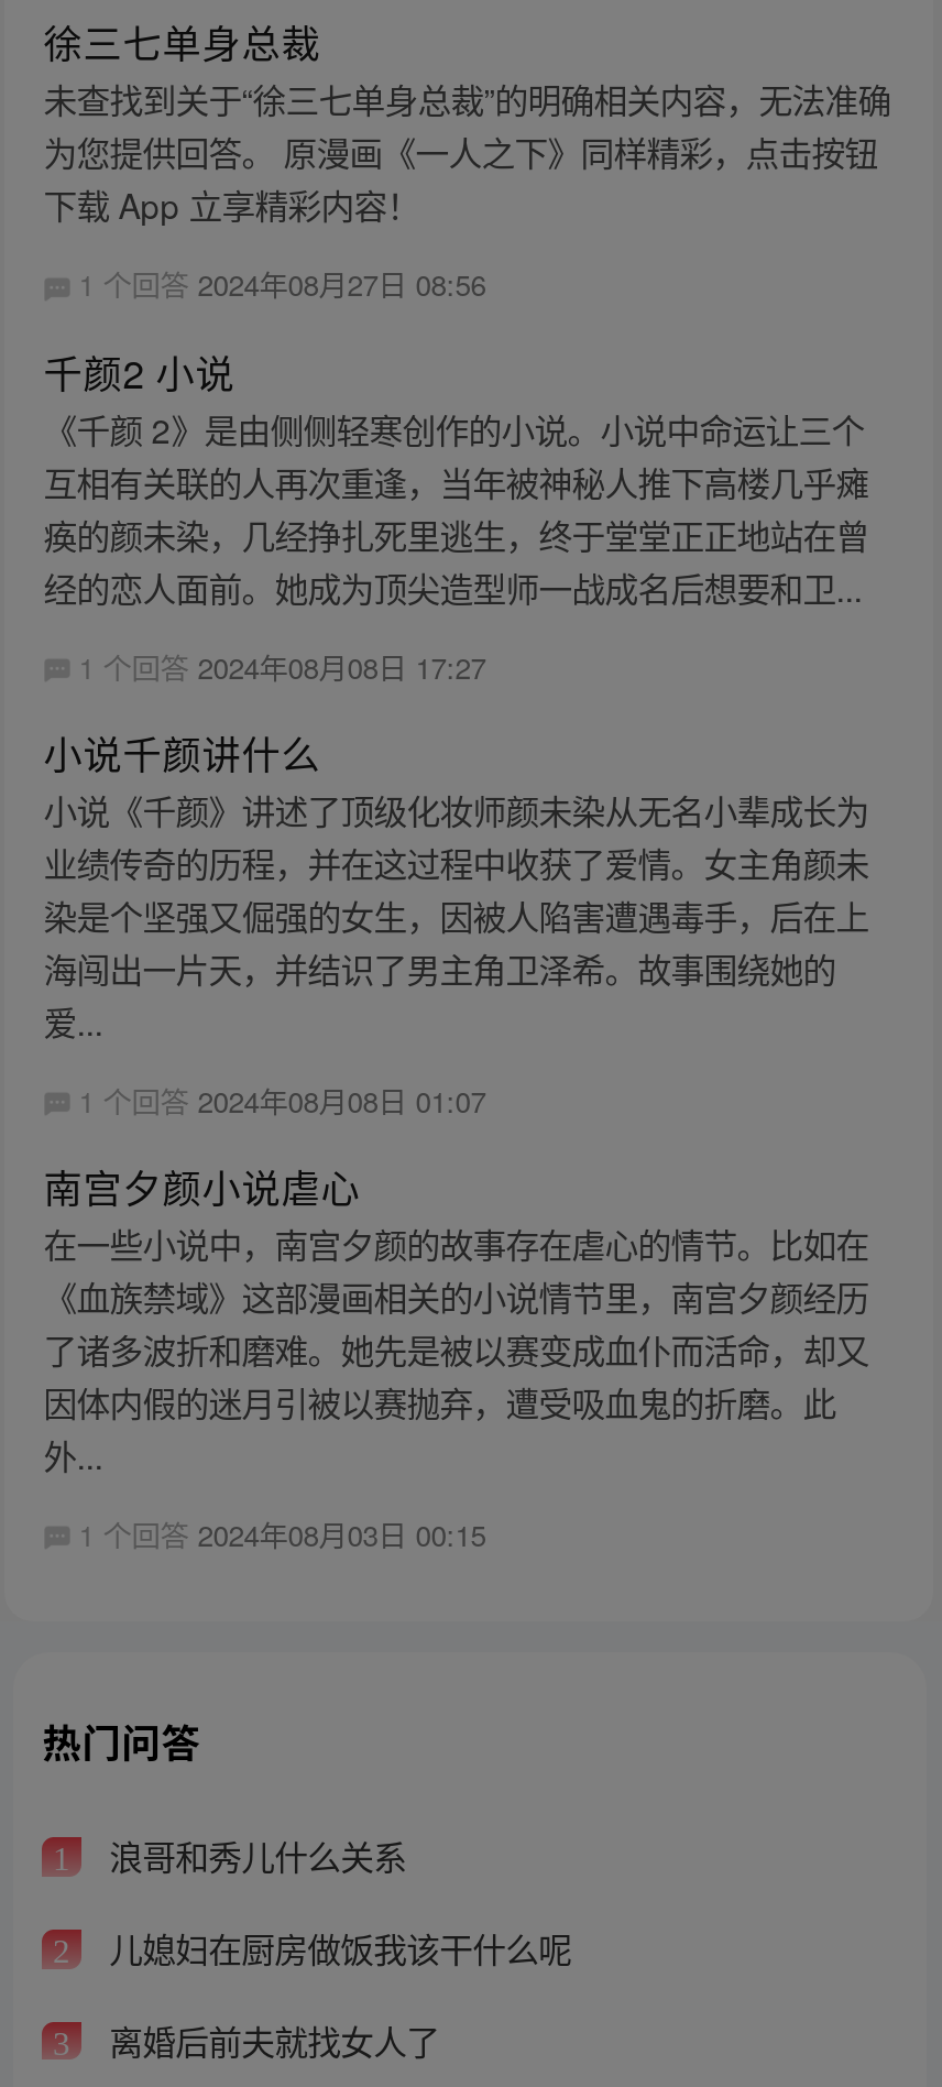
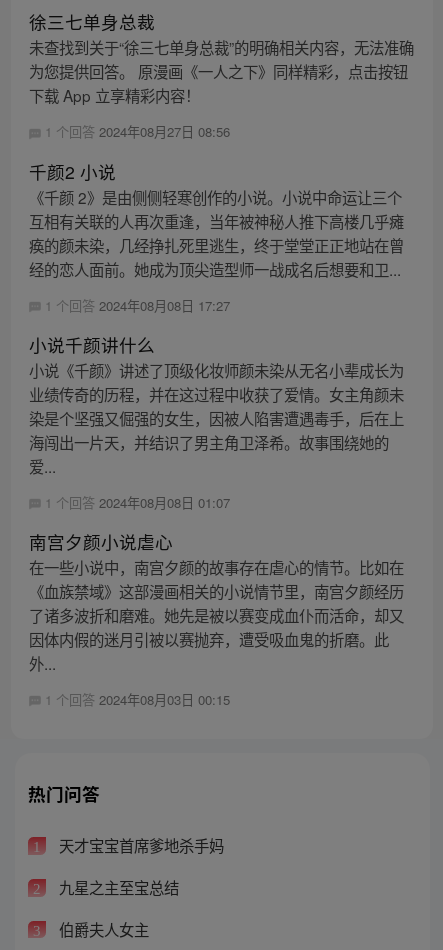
- 浪哥和秀儿什么关系
+ 天才宝宝首席爹地杀手妈

- 儿媳妇在厨房做饭我该干什么呢
+ 九星之主至宝总结

- 离婚后前夫就找女人了
+ 伯爵夫人女主
